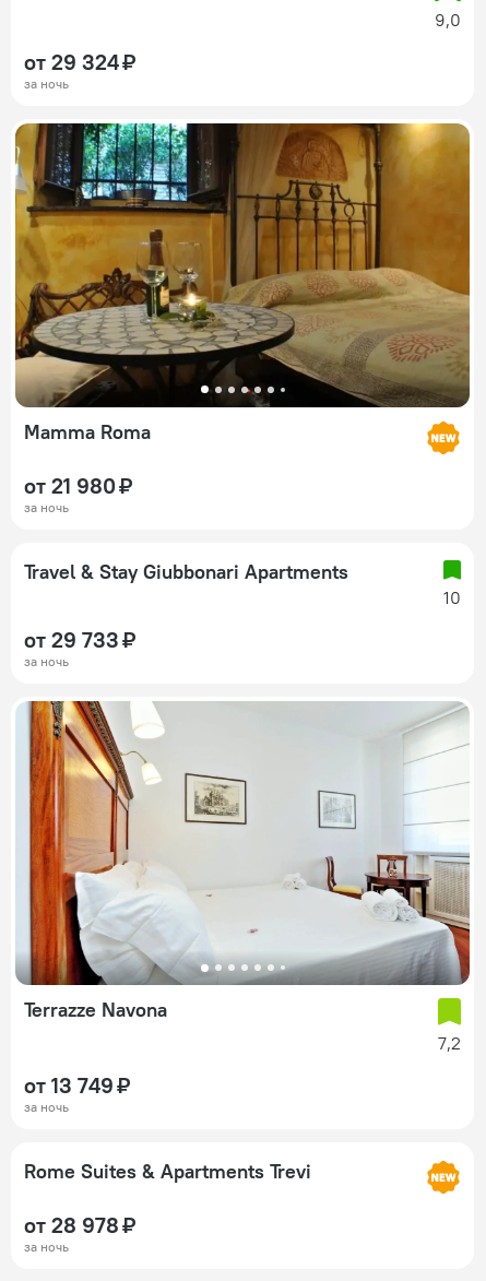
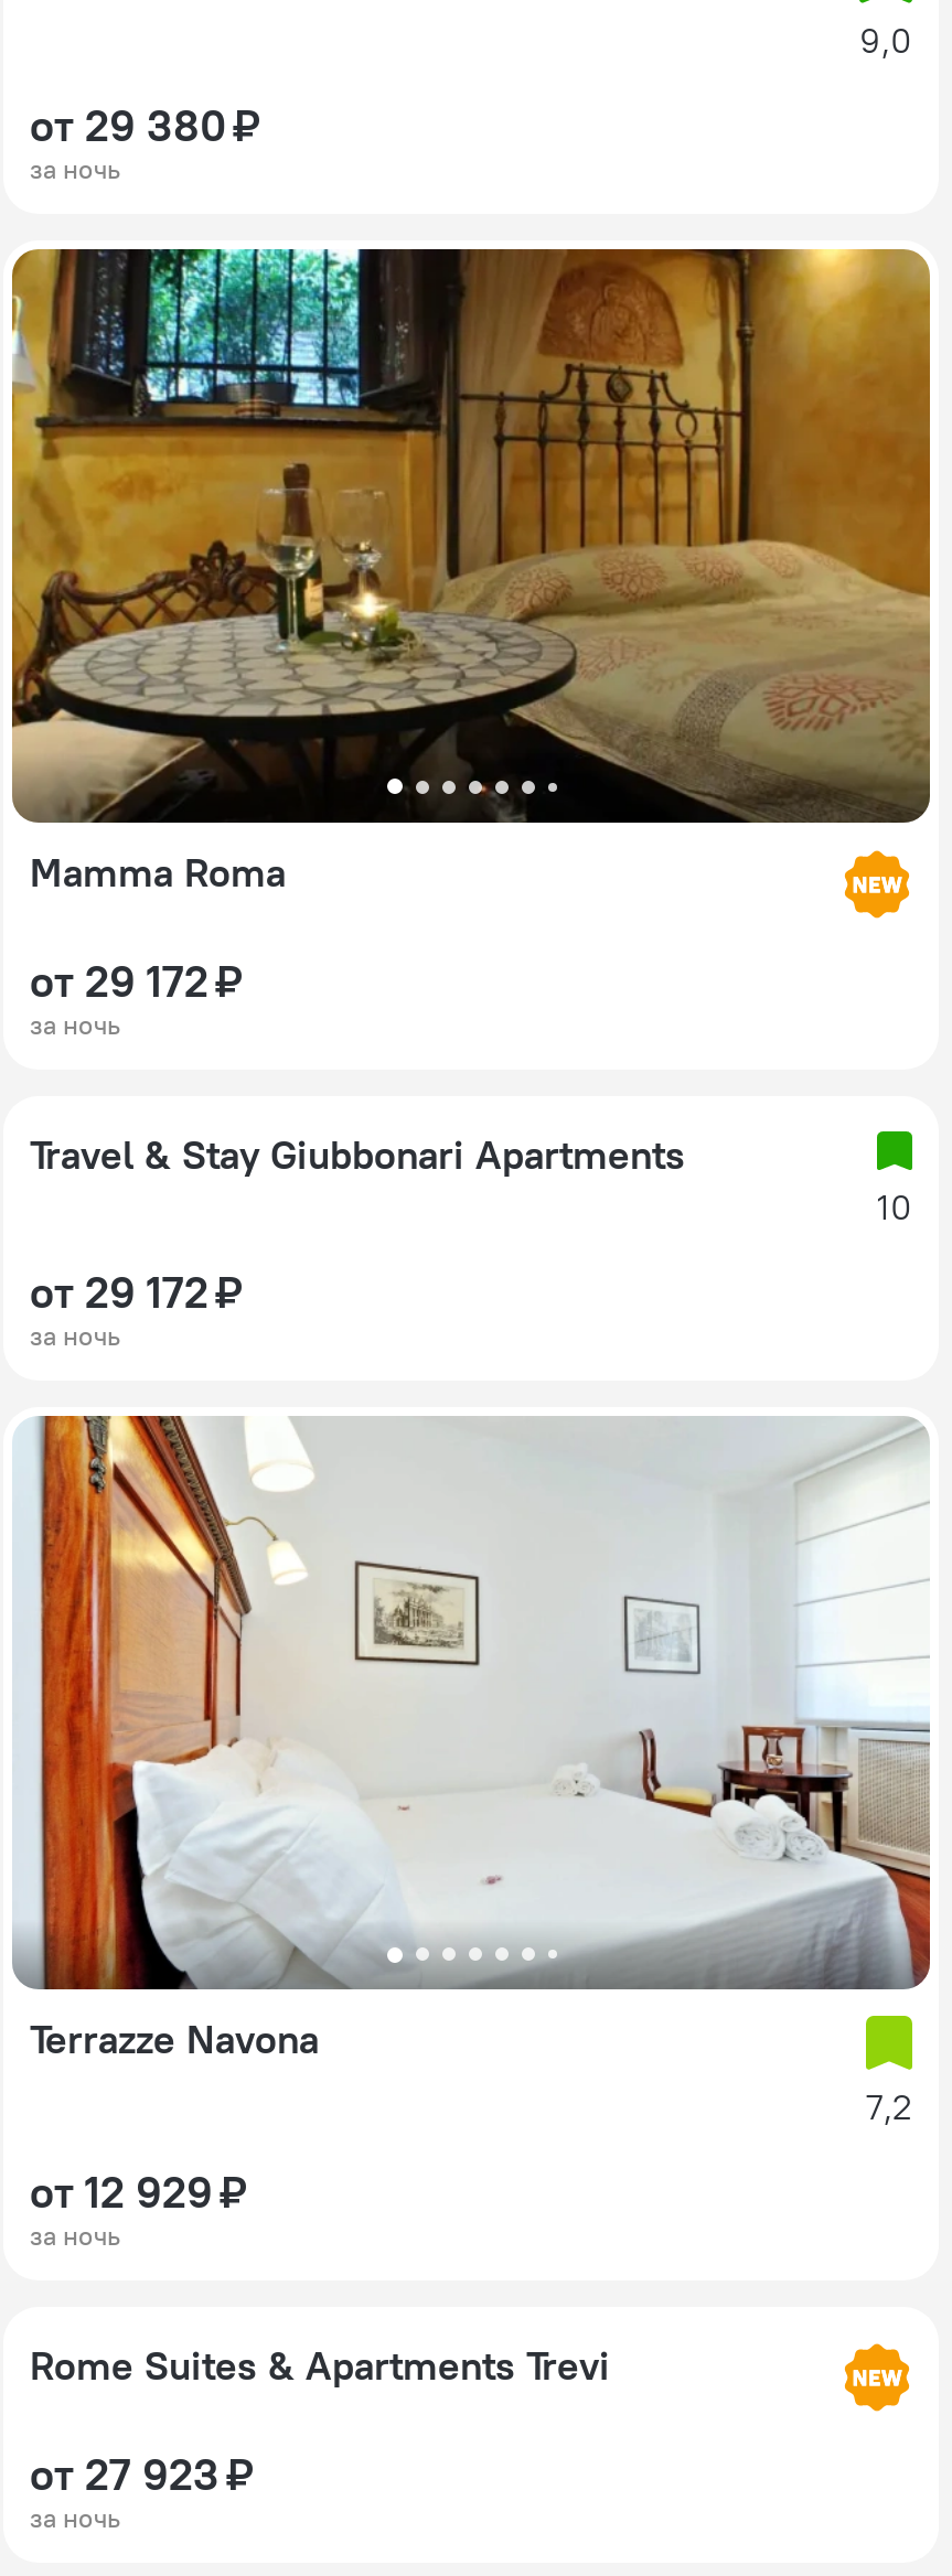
- от 29 324 ₽
+ от 29 380 ₽

- от 21 980 ₽
+ от 29 172 ₽

- от 29 733 ₽
+ от 29 172 ₽

- от 13 749 ₽
+ от 12 929 ₽

- от 28 978 ₽
+ от 27 923 ₽
